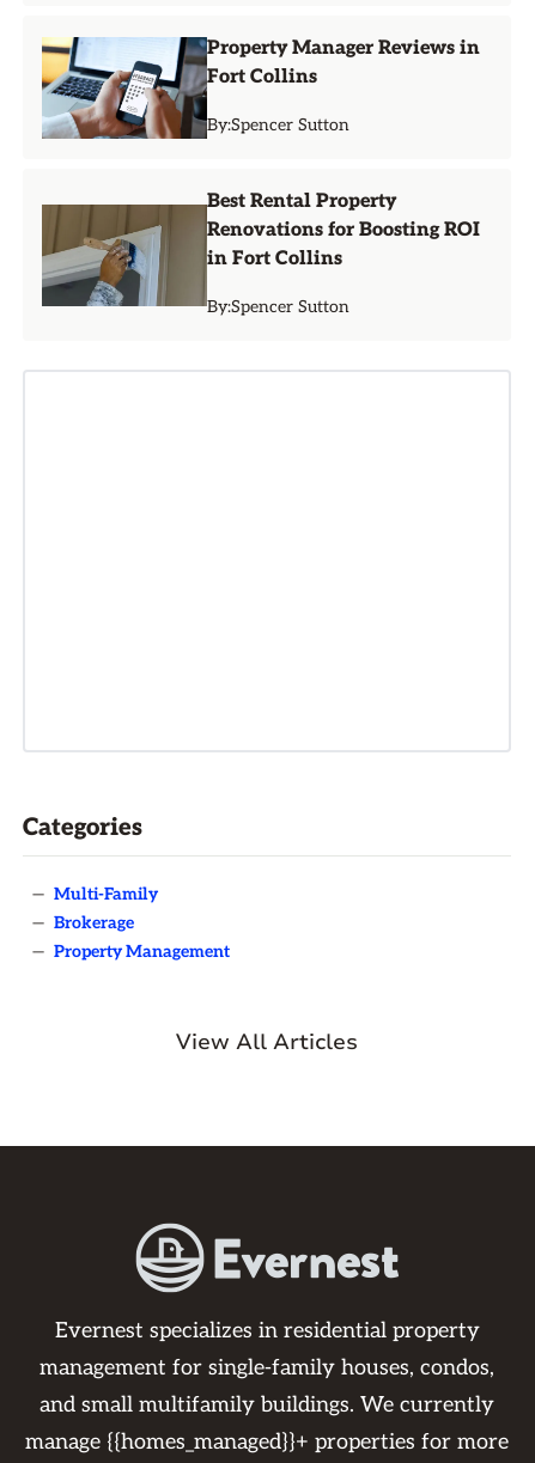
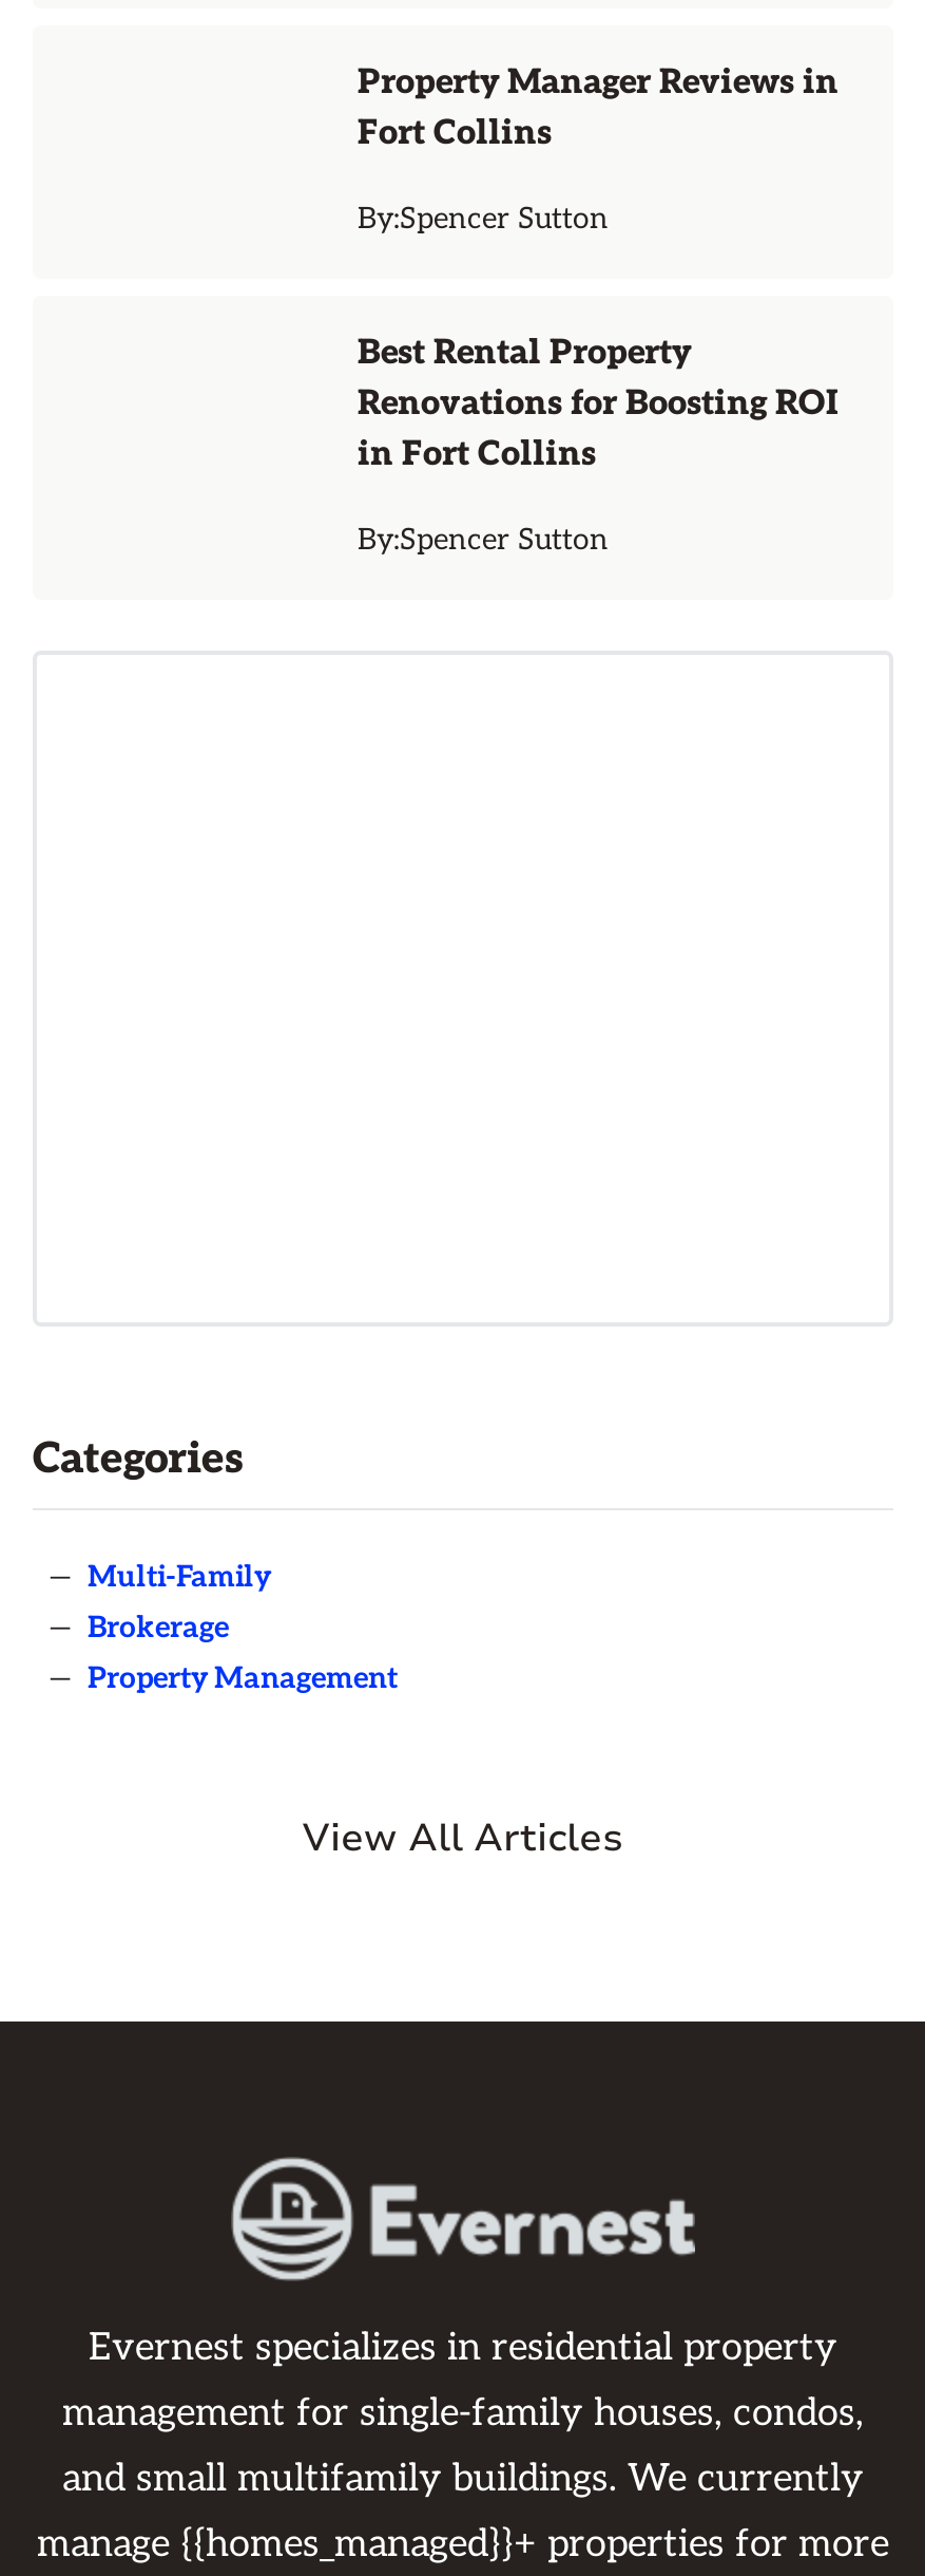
- [image]

- [image]
